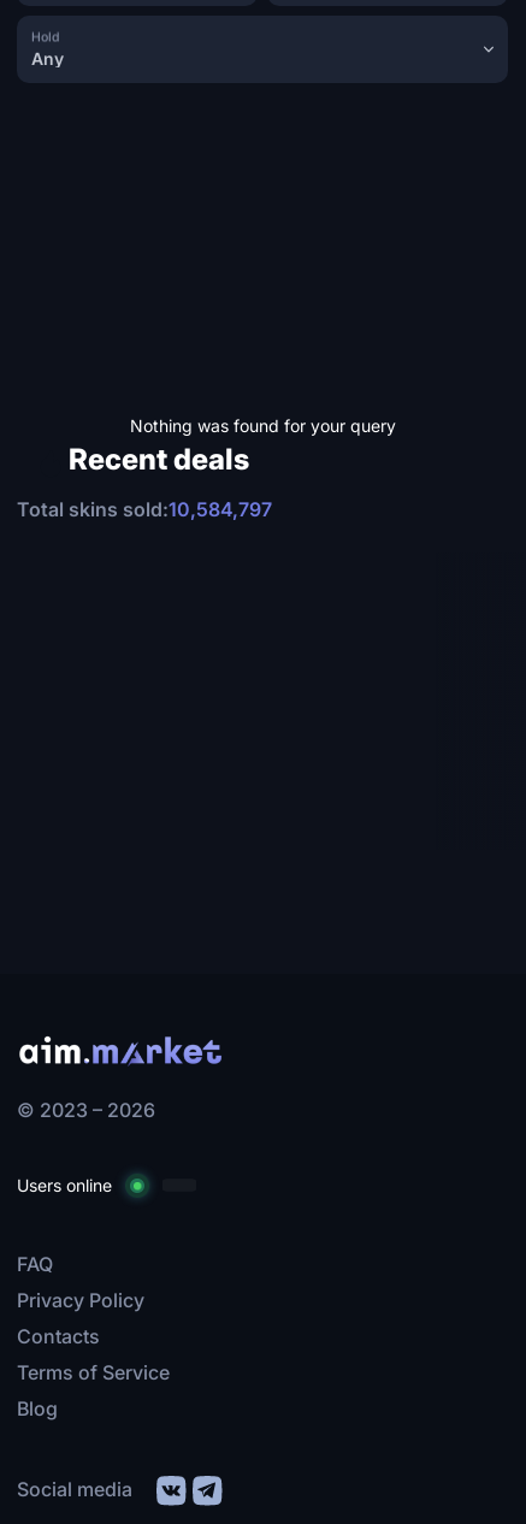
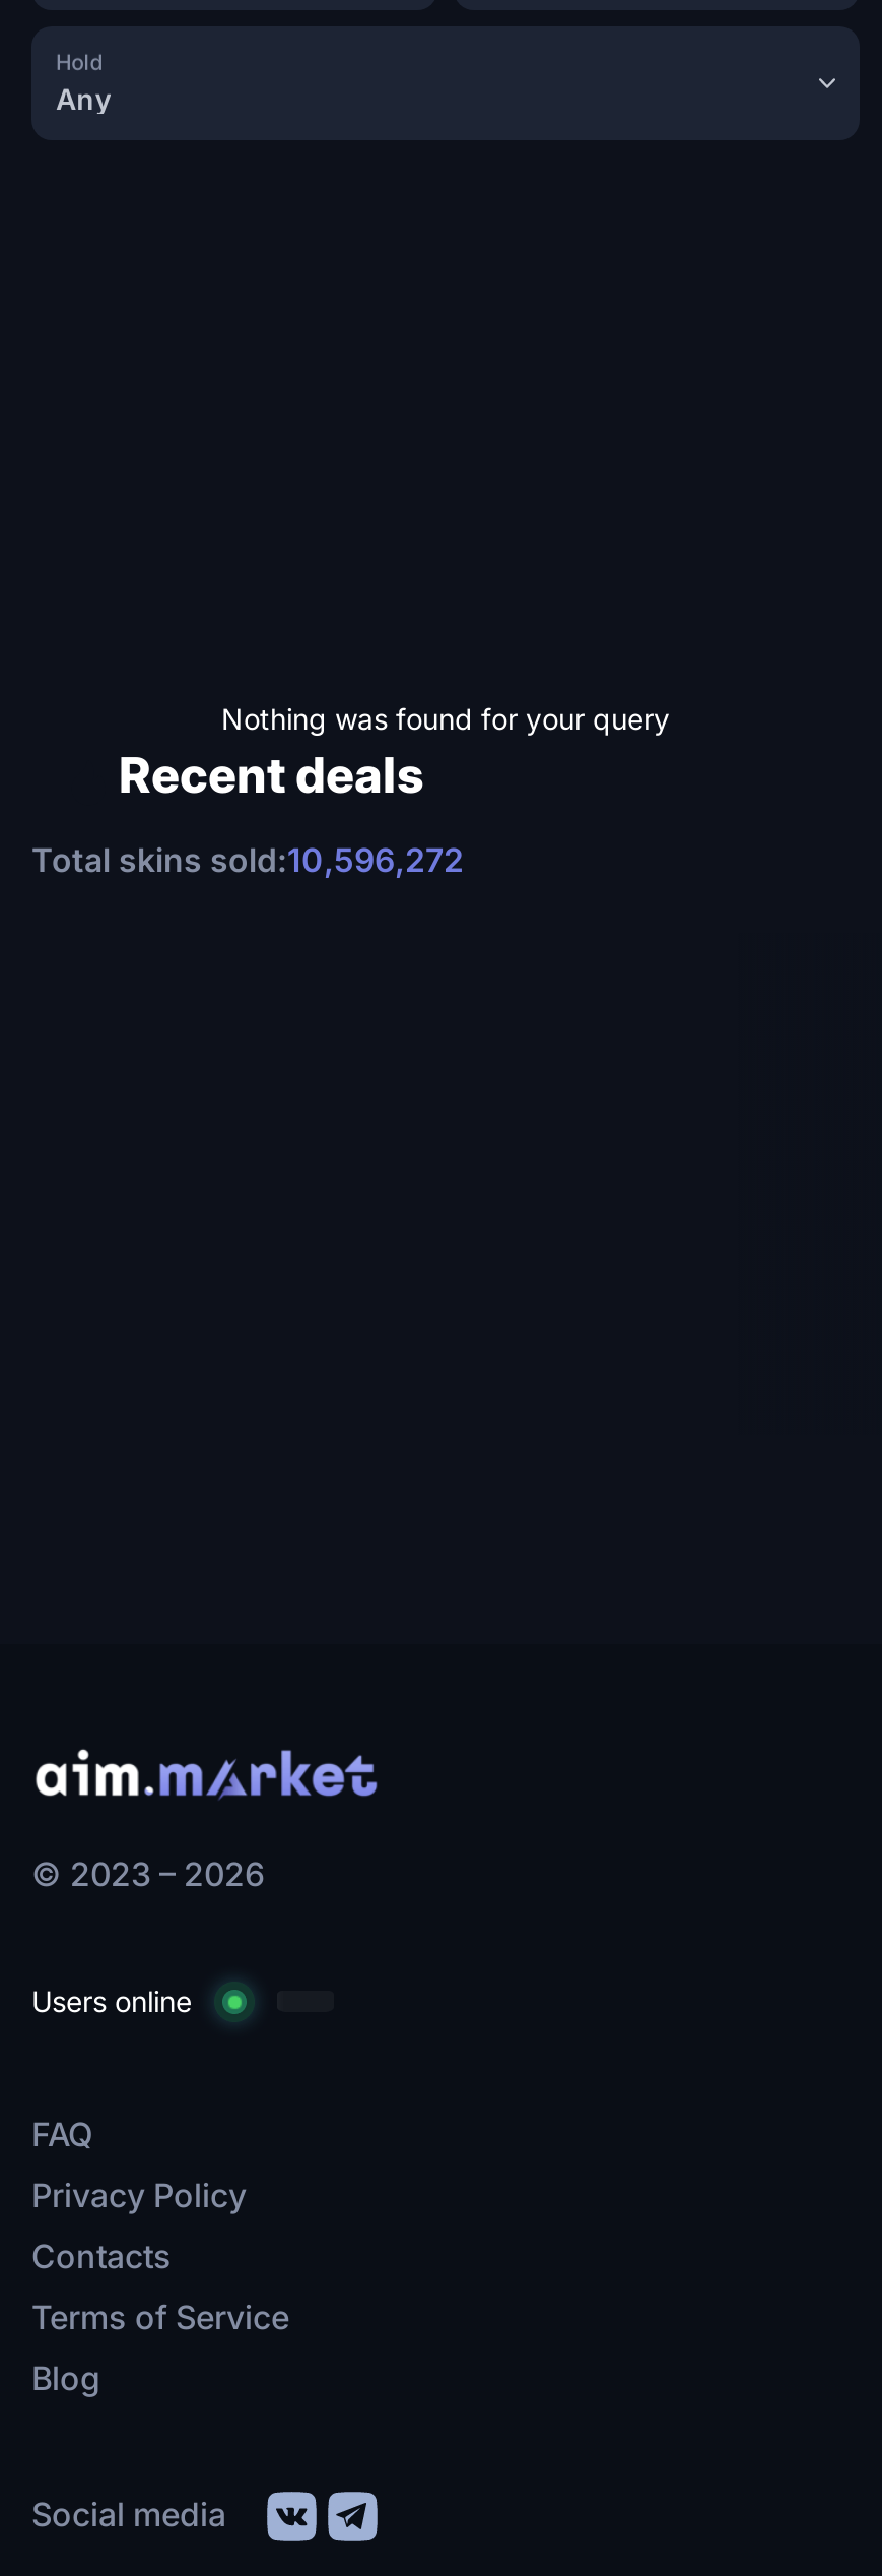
- Total skins sold:10,584,797
+ Total skins sold:10,596,272
